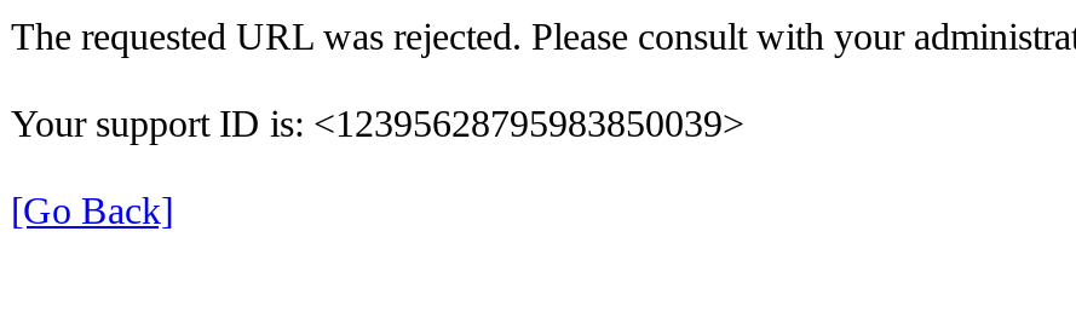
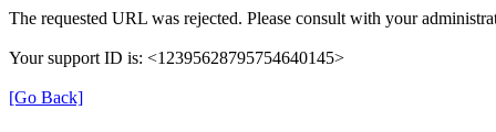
- Your support ID is: <12395628795983850039>
+ Your support ID is: <12395628795754640145>
